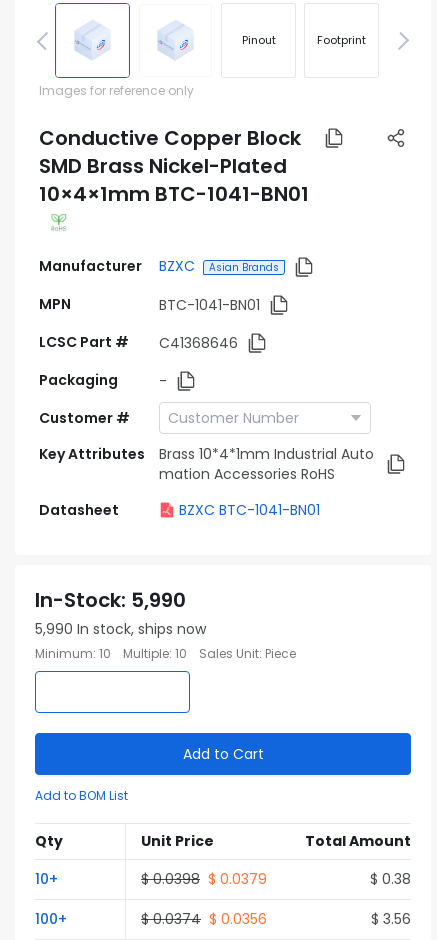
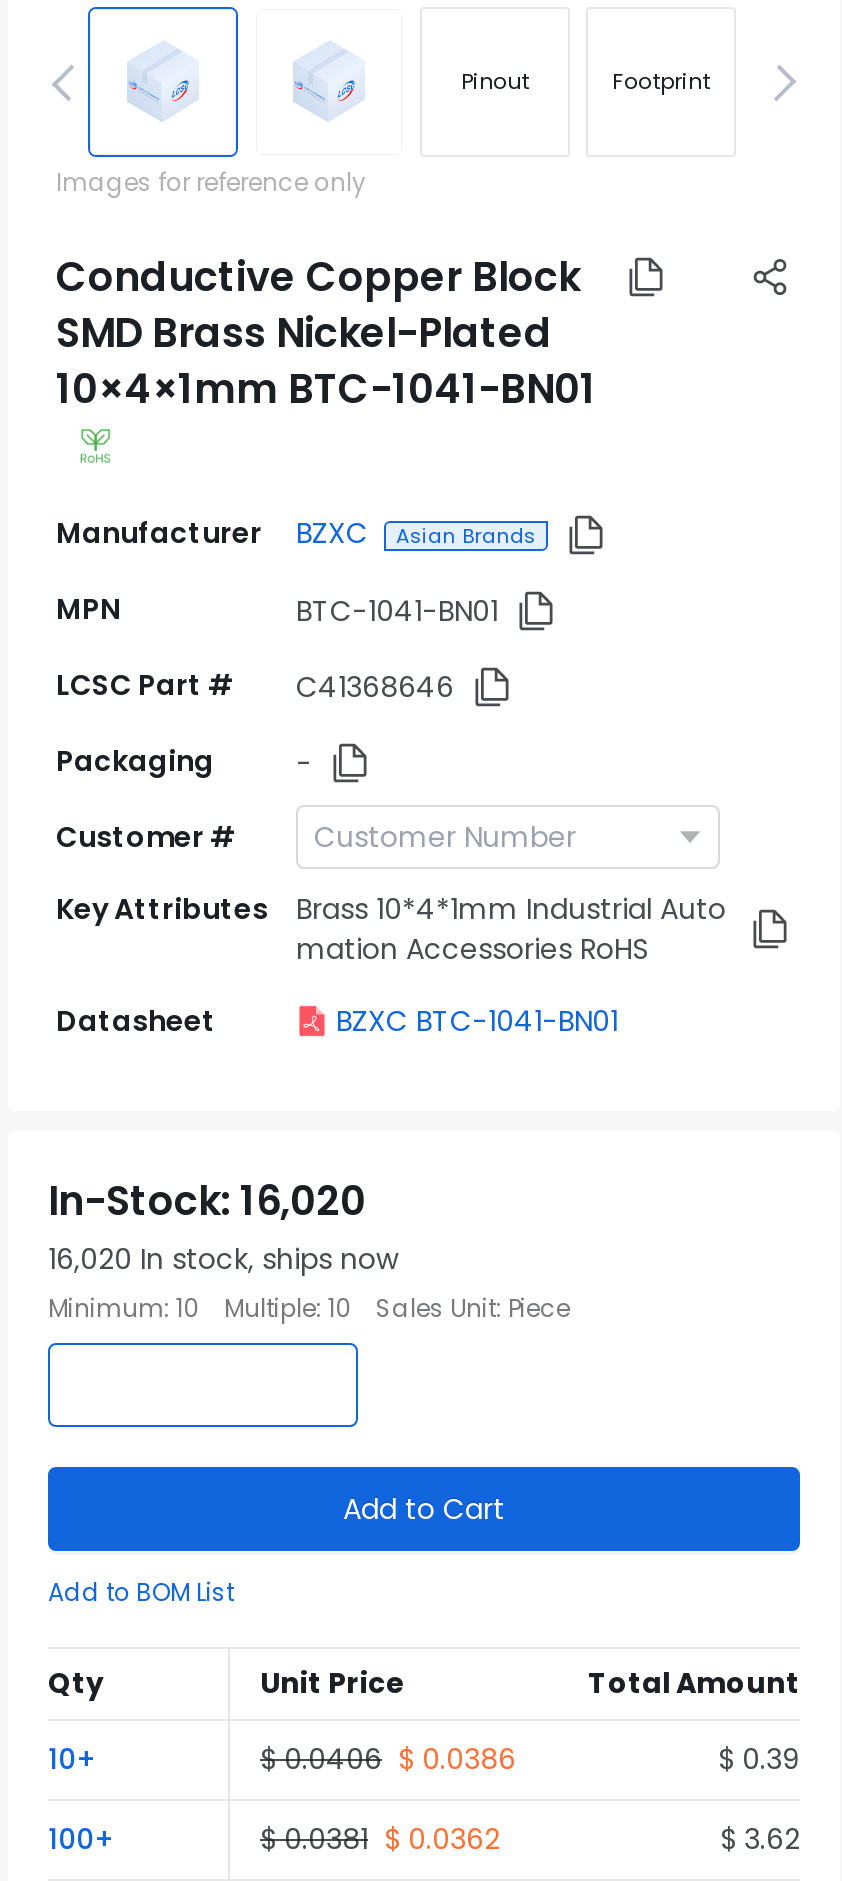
- In-Stock: 5,990
+ In-Stock: 16,020

- 5,990 In stock, ships now
+ 16,020 In stock, ships now

- $ 0.0398 $ 0.0379
+ $ 0.0406 $ 0.0386

- $ 0.38
+ $ 0.39

- $ 0.0374 $ 0.0356
+ $ 0.0381 $ 0.0362

- $ 3.56
+ $ 3.62
